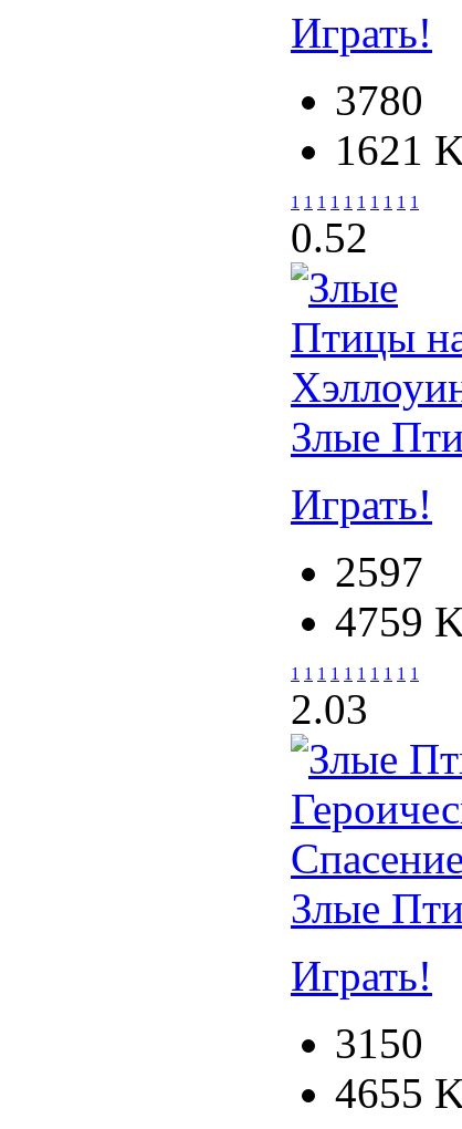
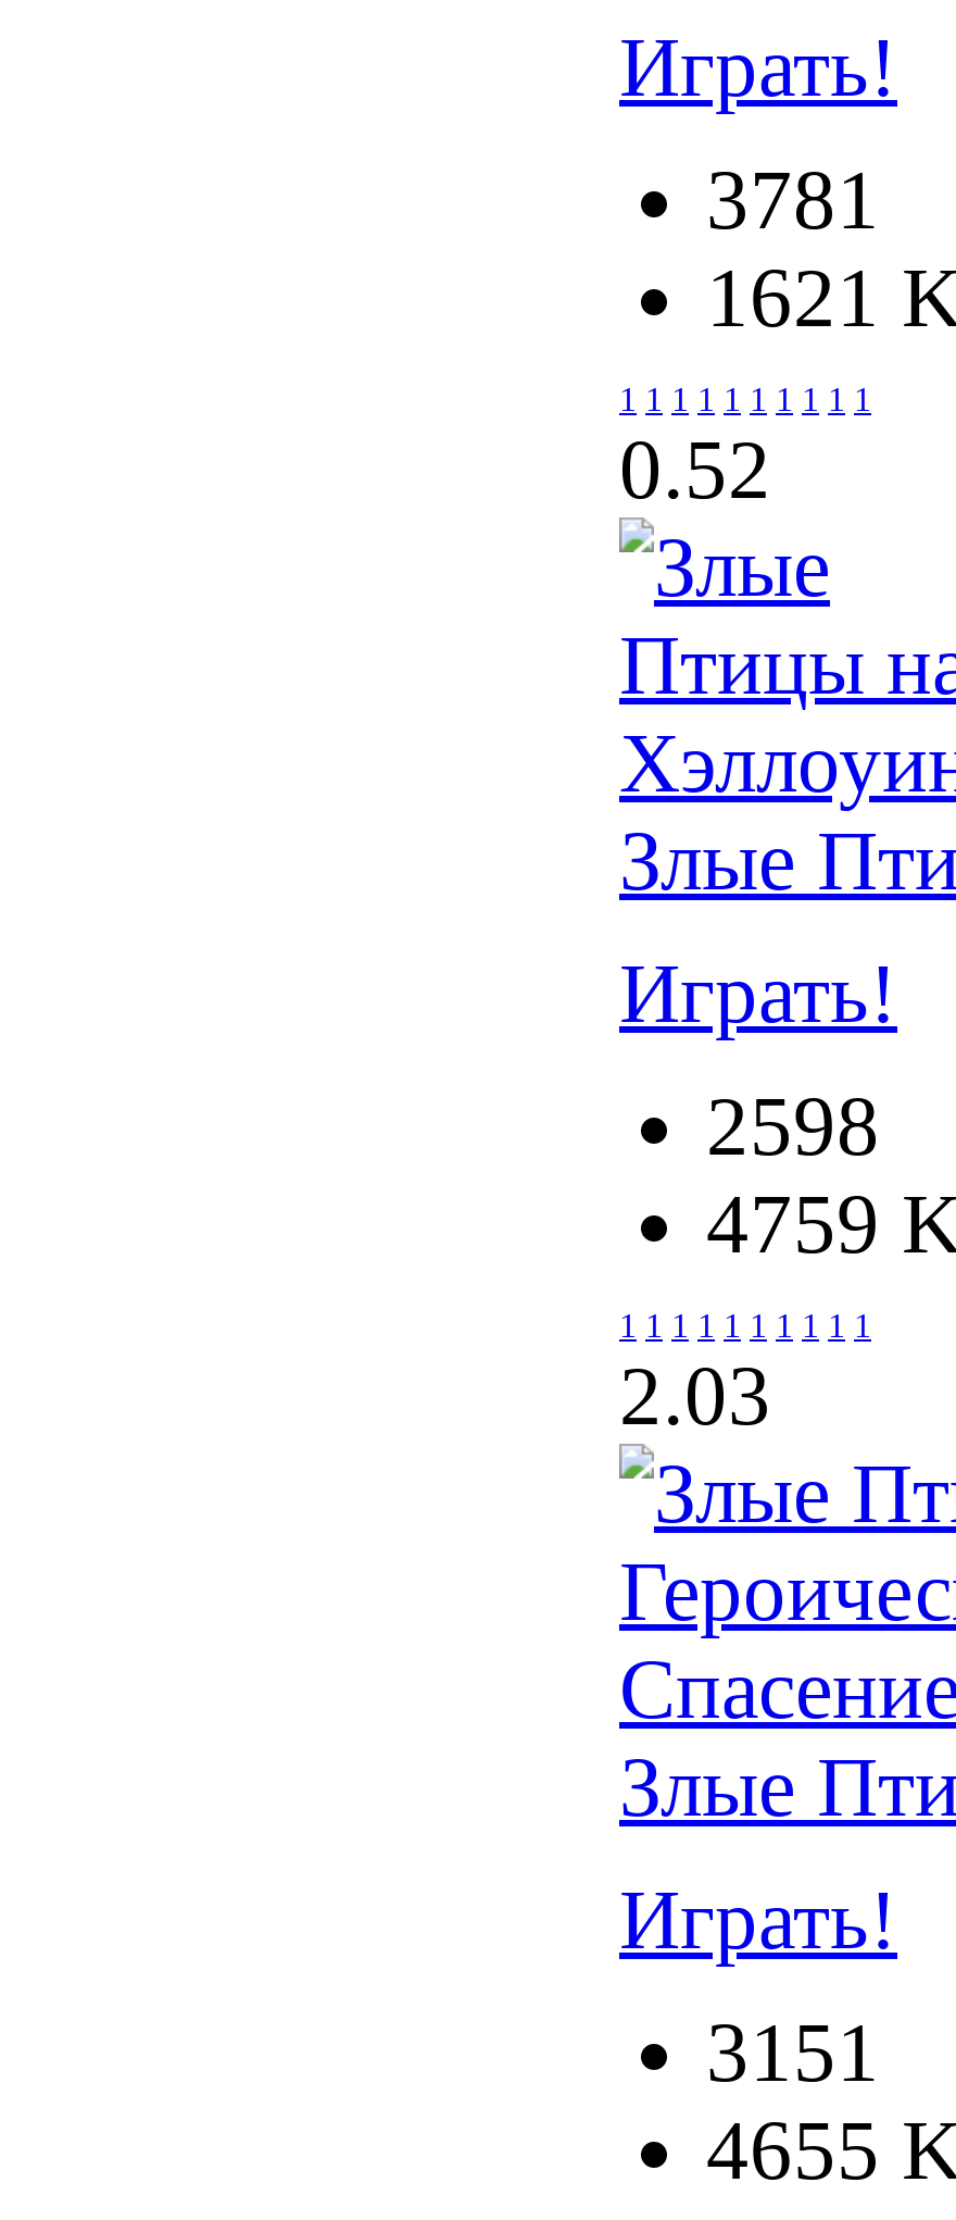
- 3780
+ 3781

- 2597
+ 2598

- 3150
+ 3151
